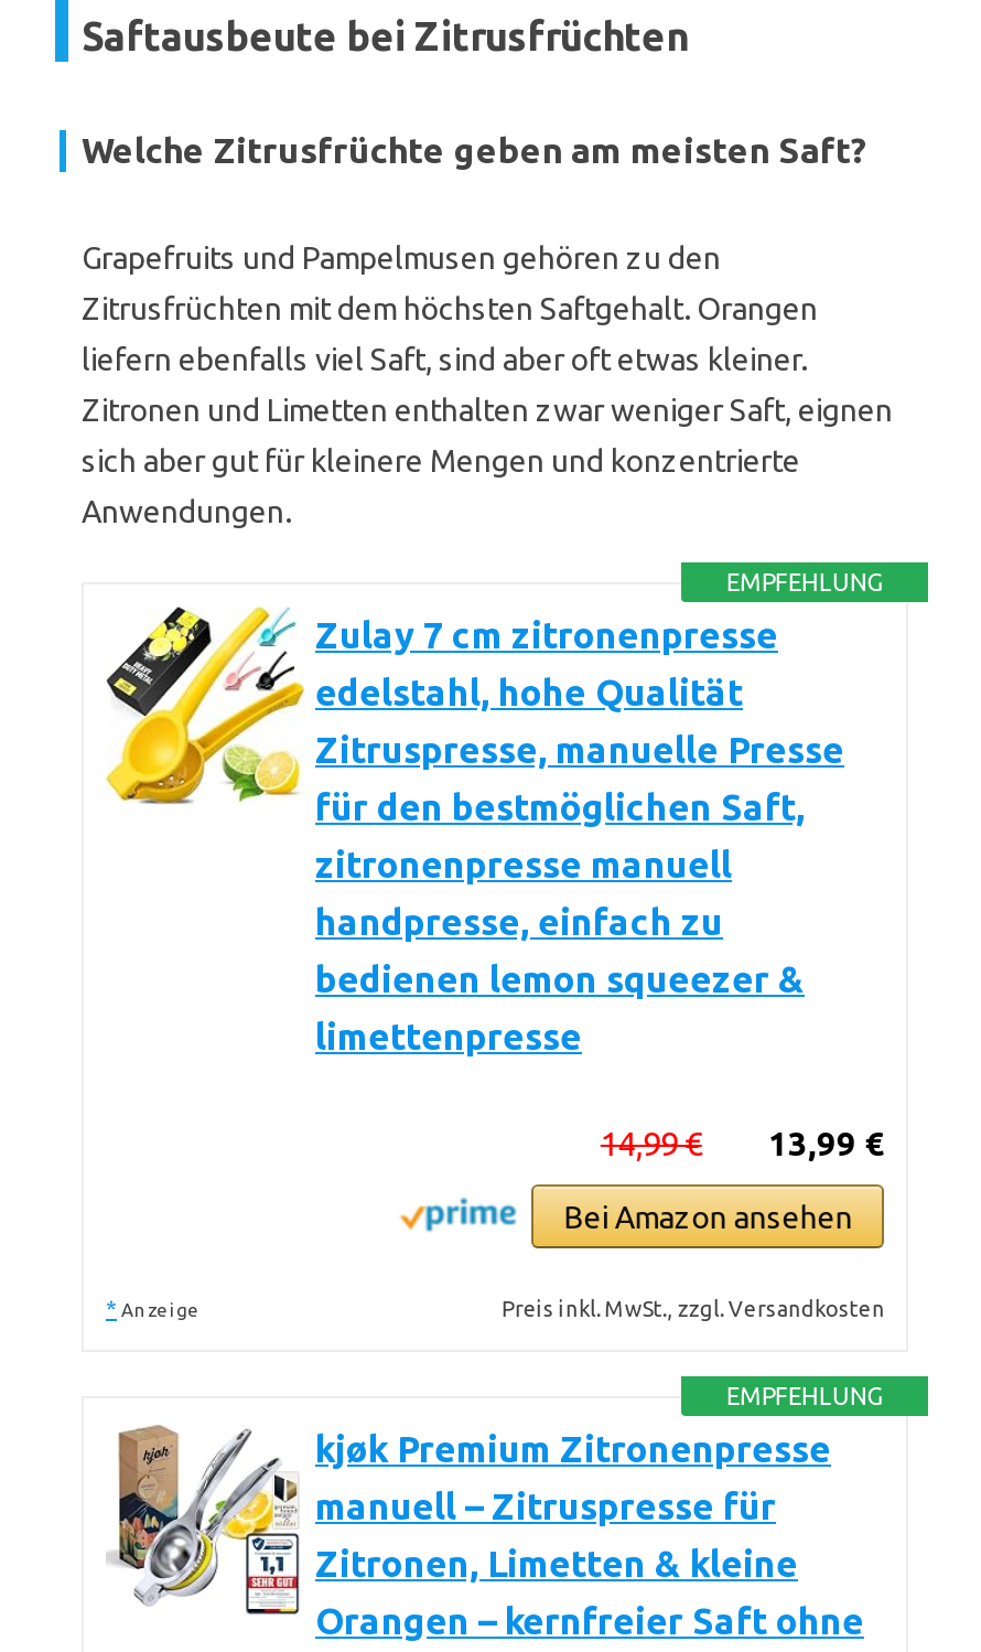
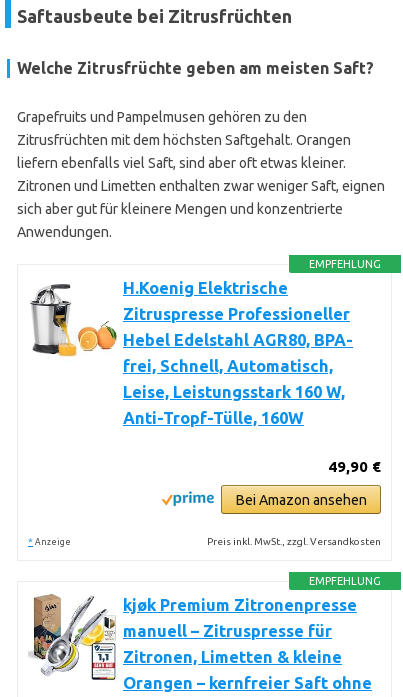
- [image]
- Zulay 7 cm zitronenpresse
- edelstahl, hohe Qualität
- Zitruspresse, manuelle Presse
- für den bestmöglichen Saft,
- zitronenpresse manuell
- handpresse, einfach zu
- bedienen lemon squeezer &
- limettenpresse
+ [image]
+ H.Koenig Elektrische
+ Zitruspresse Professioneller
+ Hebel Edelstahl AGR80, BPA-
+ frei, Schnell, Automatisch,
+ Leise, Leistungsstark 160 W,
+ Anti-Tropf-Tülle, 160W

- 13,99 €
- 14,99 €
+ 49,90 €
